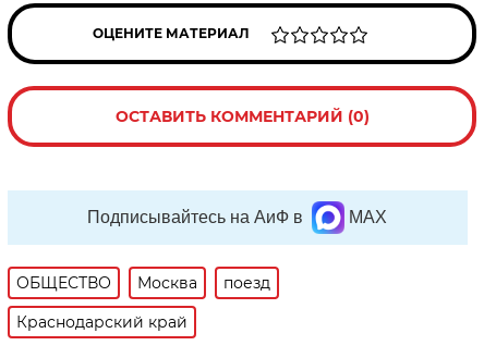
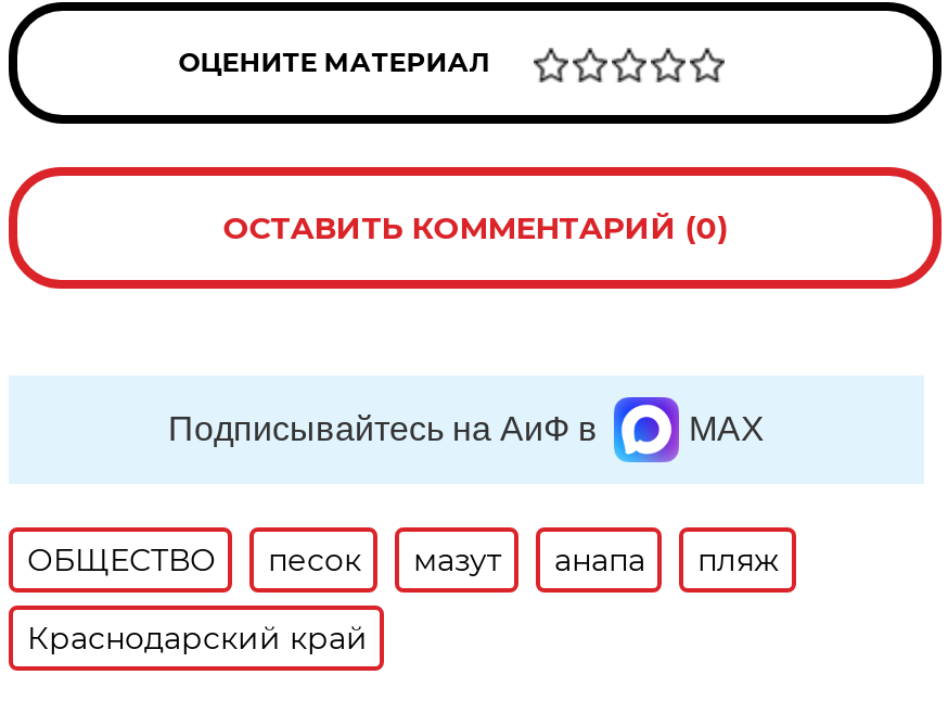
- Москва
- поезд
+ песок
+ мазут
+ анапа
+ пляж
